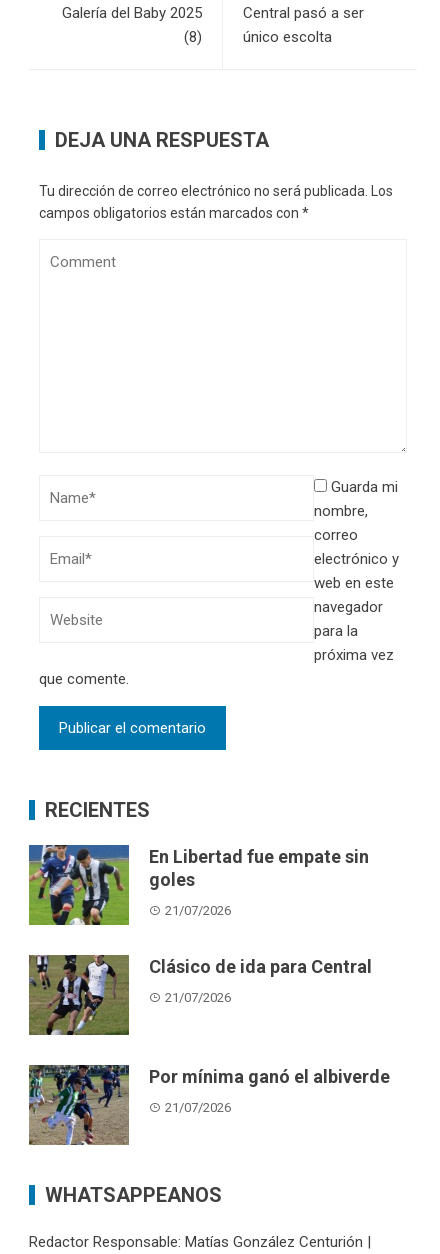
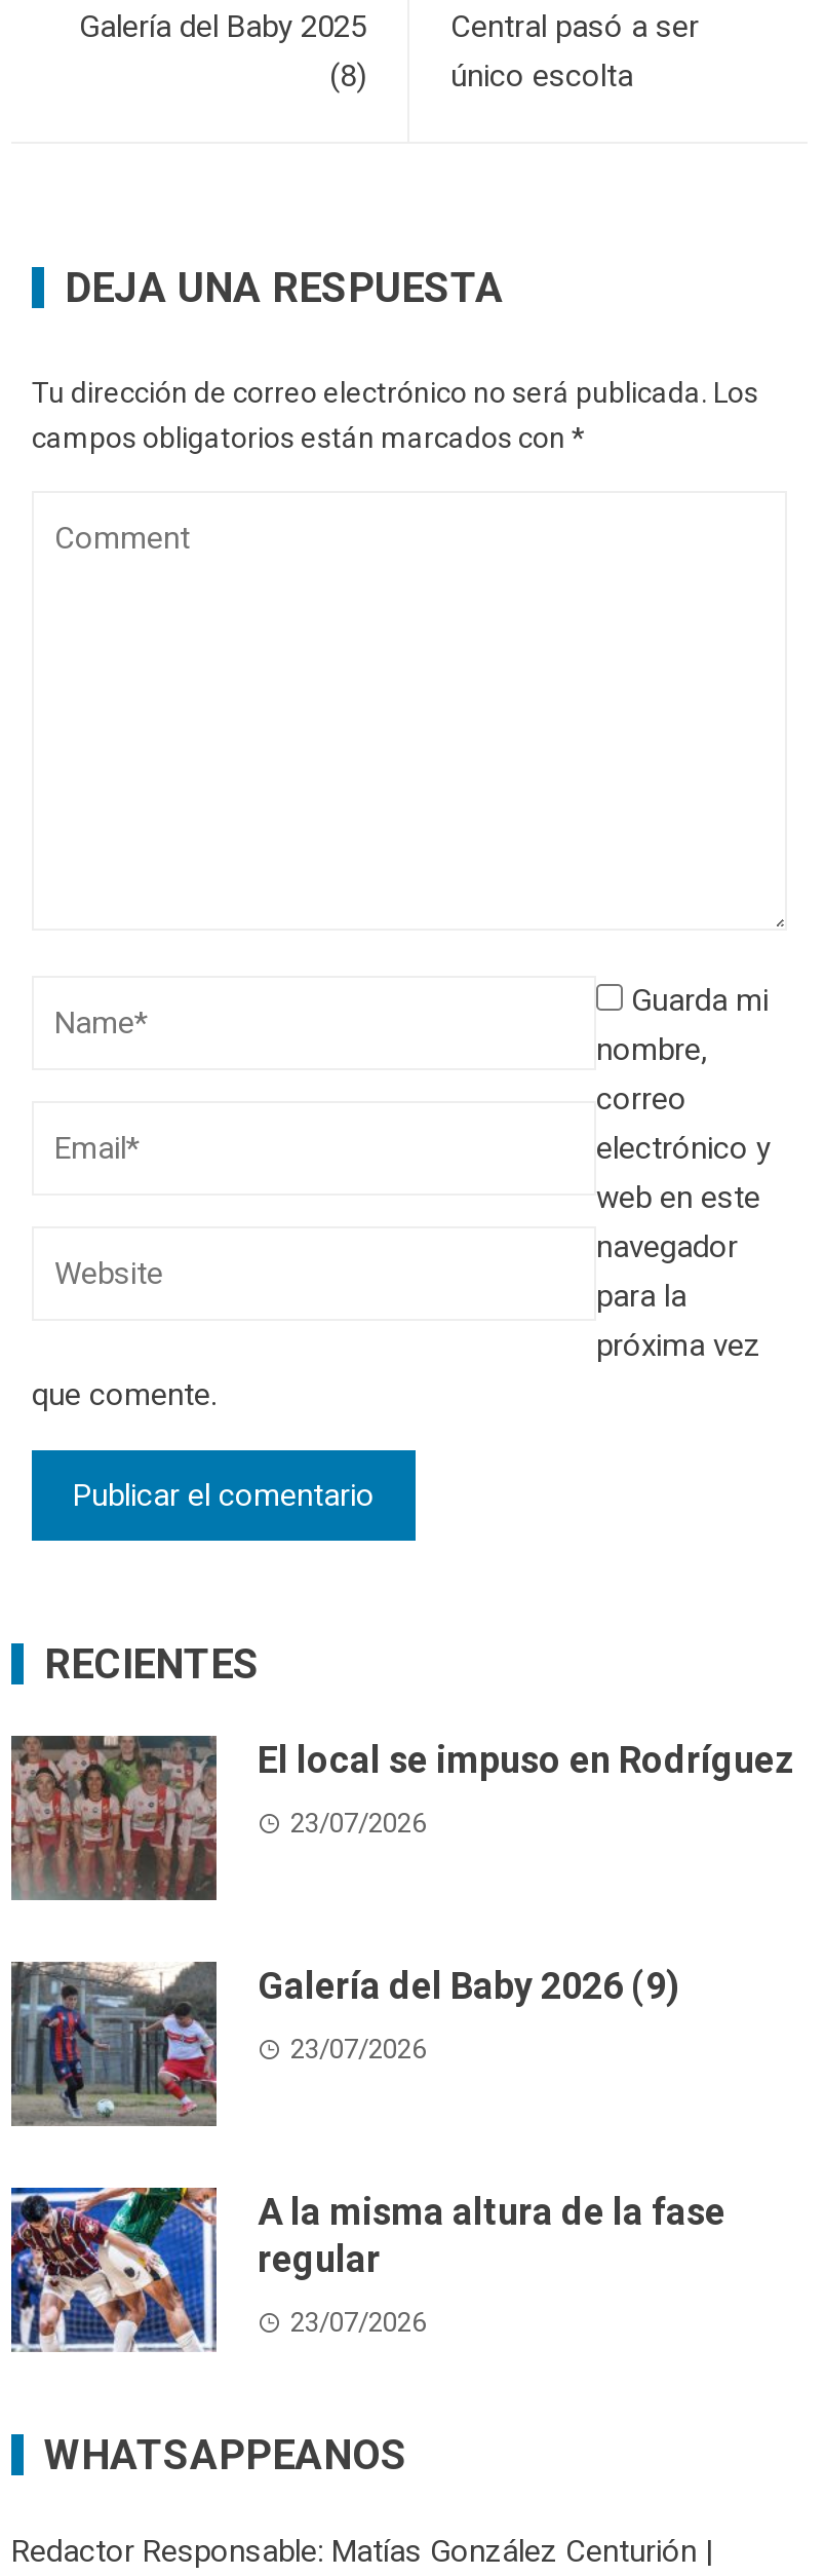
- [image]
- En Libertad fue empate sin
- goles
+ [image]
+ El local se impuso en Rodríguez

- 21/07/2026
+ 23/07/2026

- [image]
- Clásico de ida para Central
+ [image]
+ Galería del Baby 2026 (9)

- 21/07/2026
+ 23/07/2026

- [image]
- Por mínima ganó el albiverde
+ [image]
+ A la misma altura de la fase
+ regular

- 21/07/2026
+ 23/07/2026
